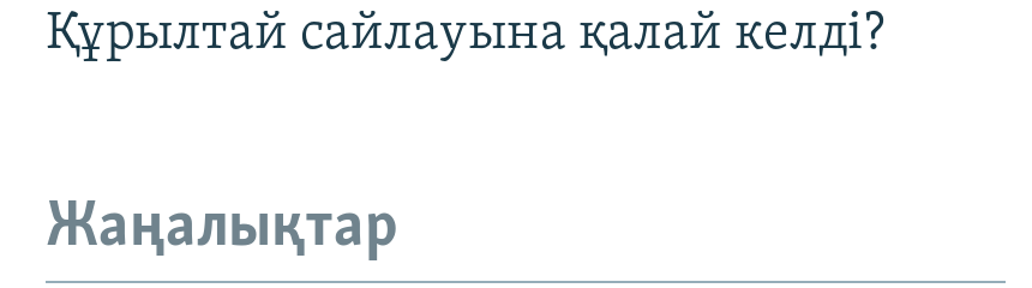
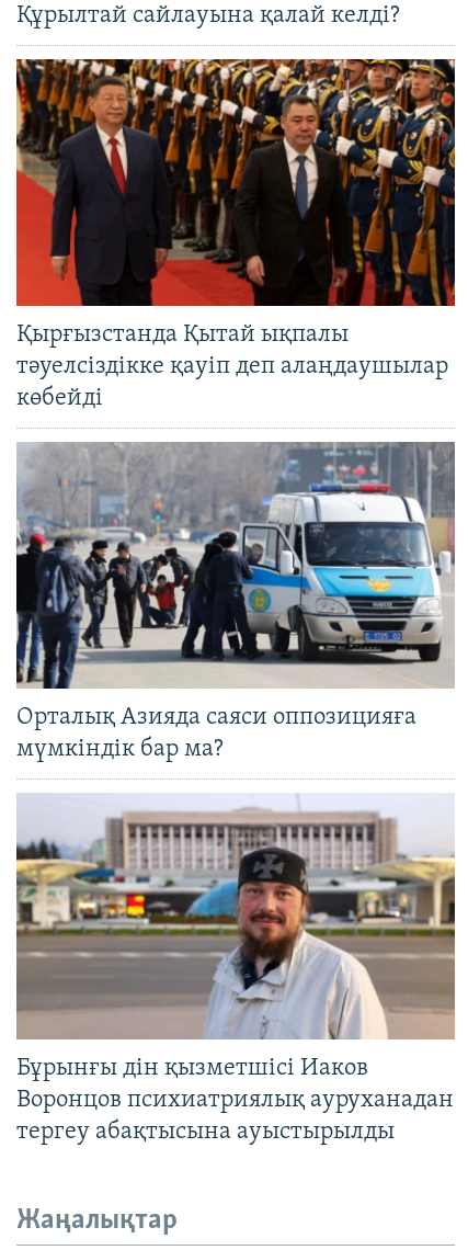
+ [image]
+ Қырғызстанда Қытай ықпалы
+ тәуелсіздікке қауіп деп алаңдаушылар
+ көбейді

+ [image]
+ Орталық Азияда саяси оппозицияға
+ мүмкіндік бар ма?

+ [image]
+ Бұрынғы дін қызметшісі Иаков
+ Воронцов психиатриялық ауруханадан
+ тергеу абақтысына ауыстырылды
